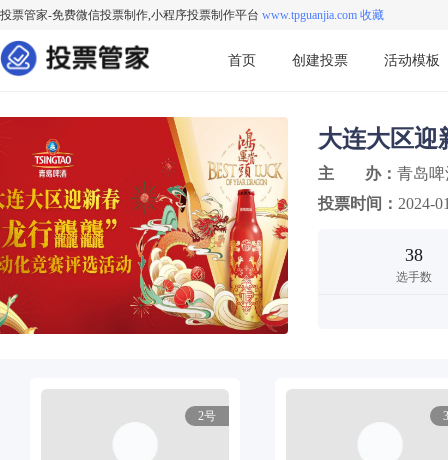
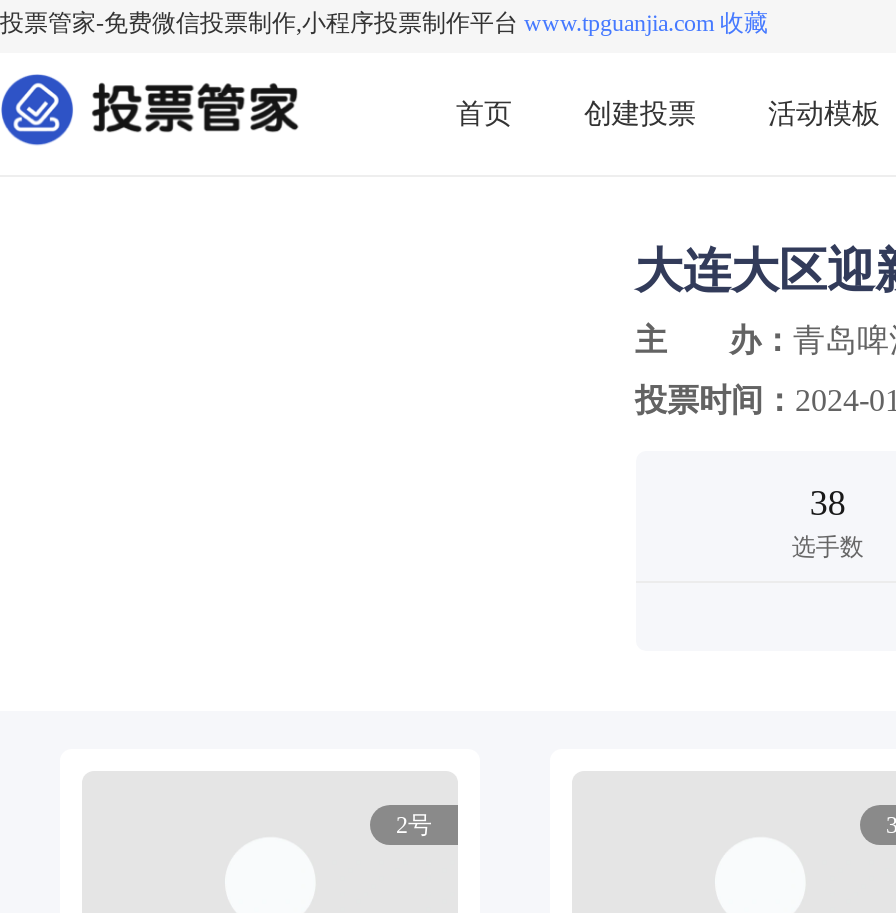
- [image]
